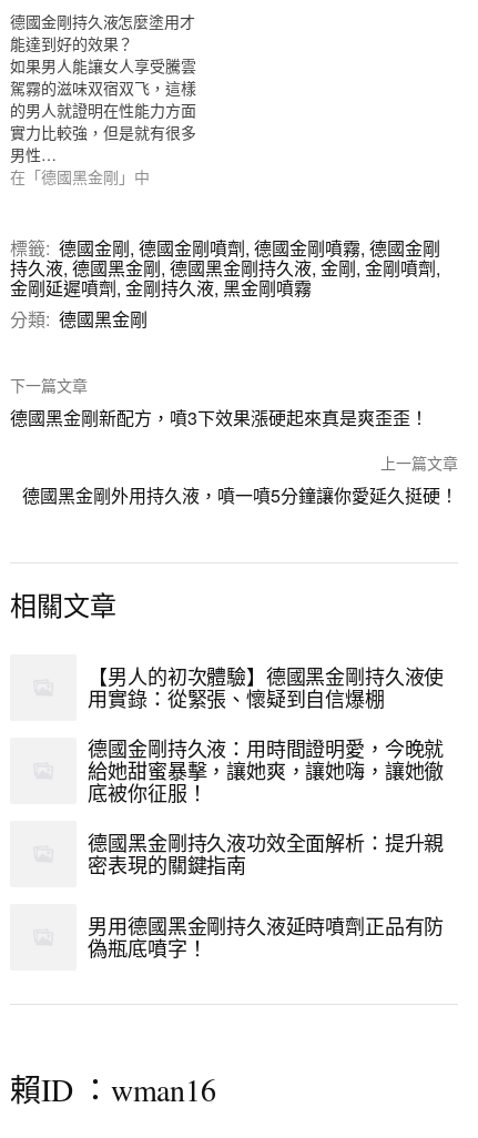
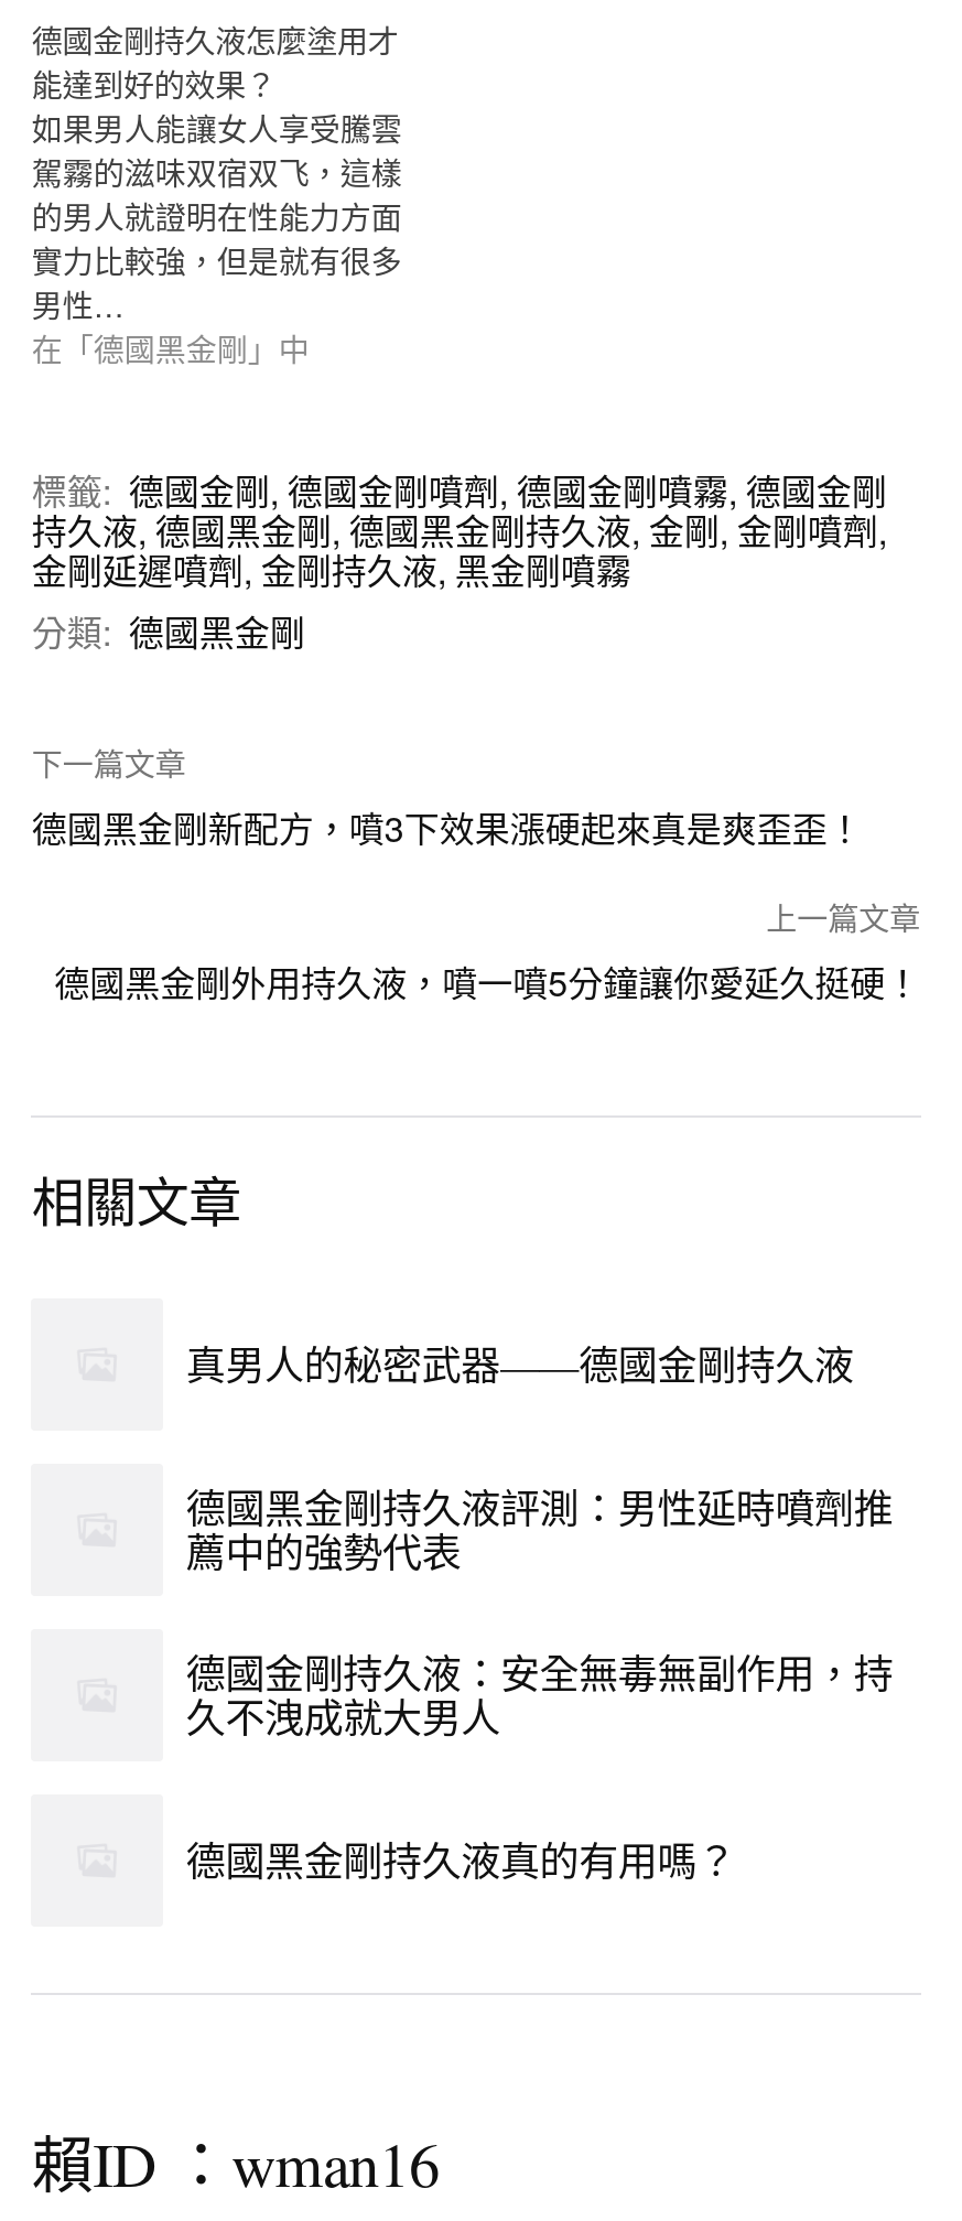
- 【男人的初次體驗】德國黑金剛持久液使
- 用實錄：從緊張、懷疑到自信爆棚
+ 真男人的秘密武器——德國金剛持久液

- 德國金剛持久液：用時間證明愛，今晚就
- 給她甜蜜暴擊，讓她爽，讓她嗨，讓她徹
- 底被你征服！
+ 德國黑金剛持久液評測：男性延時噴劑推
+ 薦中的強勢代表

- 德國黑金剛持久液功效全面解析：提升親
- 密表現的關鍵指南
+ 德國金剛持久液：安全無毒無副作用，持
+ 久不洩成就大男人

- 男用德國黑金剛持久液延時噴劑正品有防
- 偽瓶底噴字！
+ 德國黑金剛持久液真的有用嗎？
